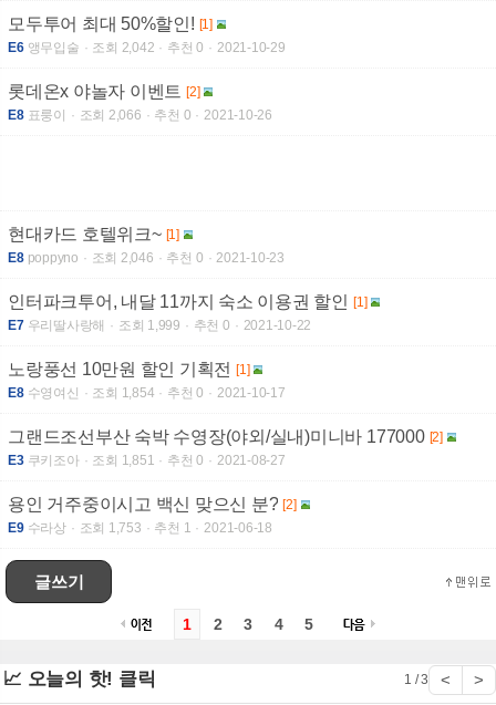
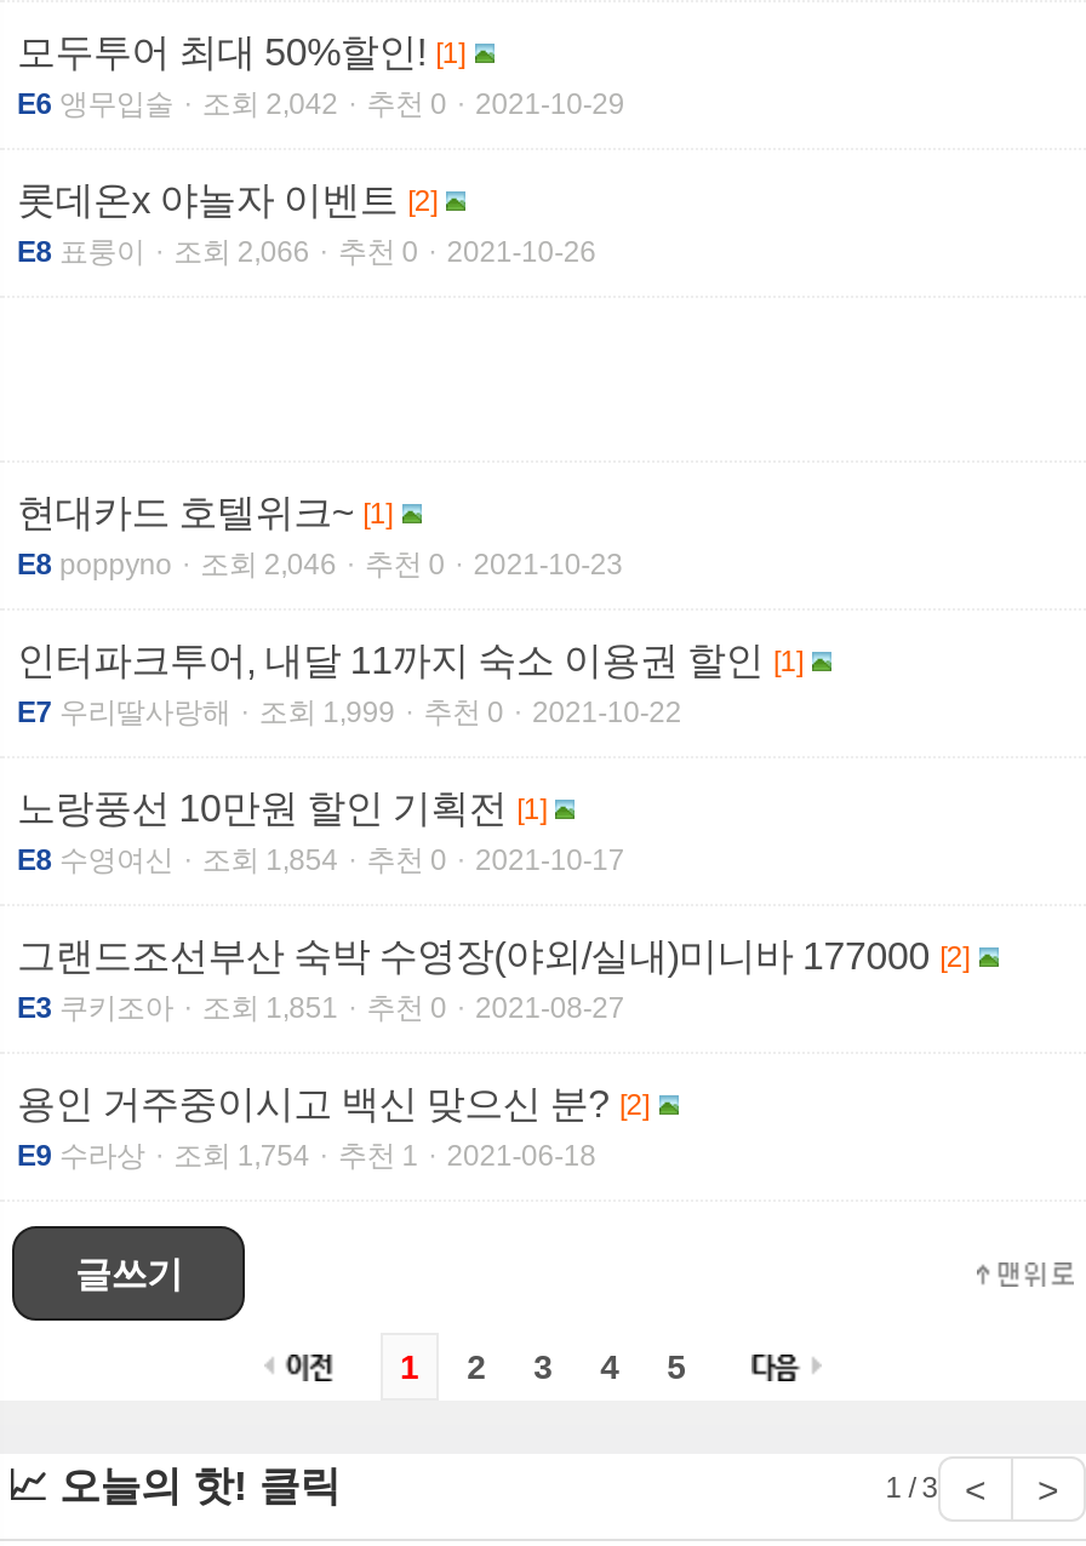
- 조회 1,753
+ 조회 1,754
